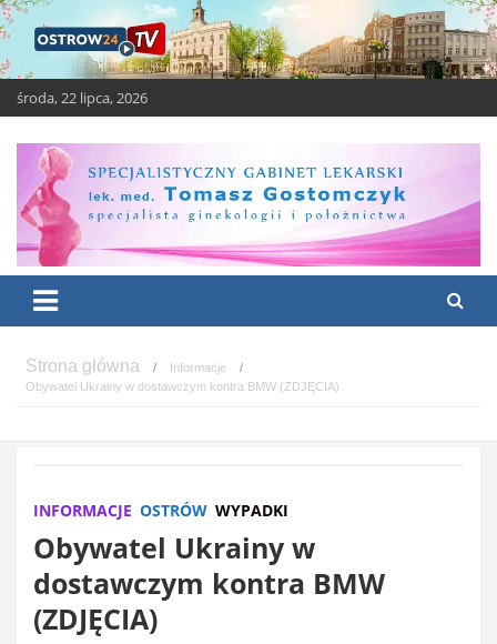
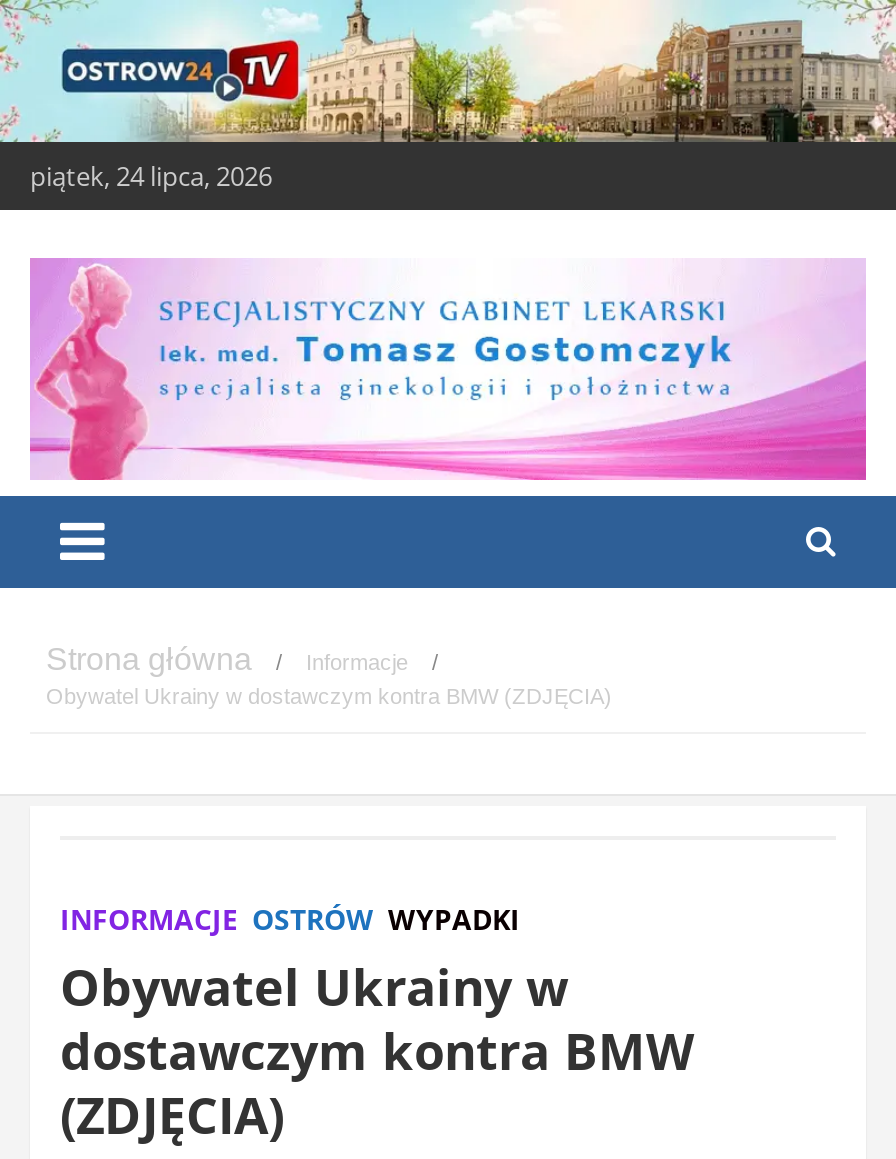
- środa, 22 lipca, 2026
+ piątek, 24 lipca, 2026
